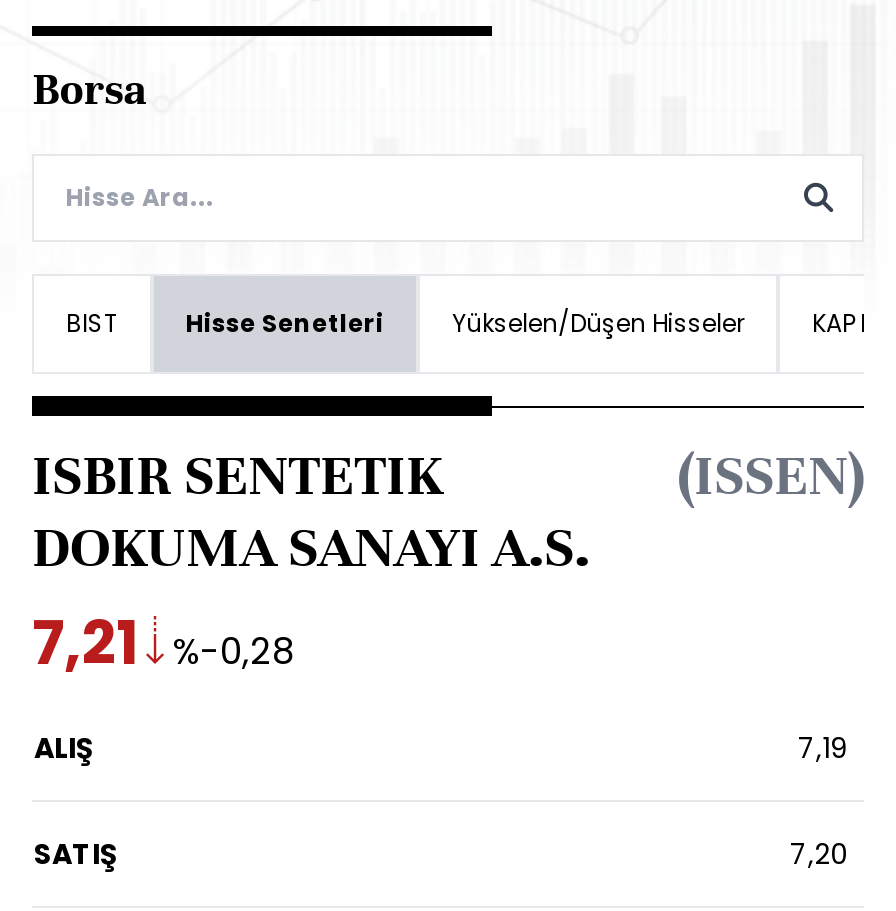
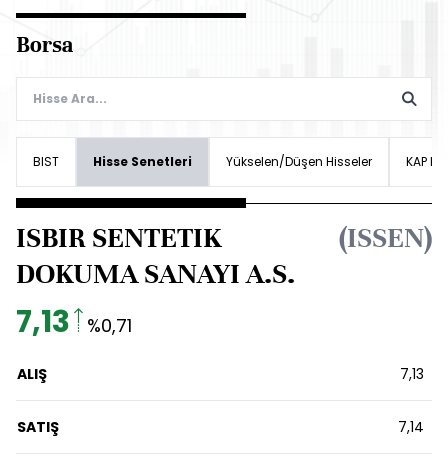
- 7,21
+ 7,13

- %-0,28
+ %0,71

- 7,19
+ 7,13

- 7,20
+ 7,14
